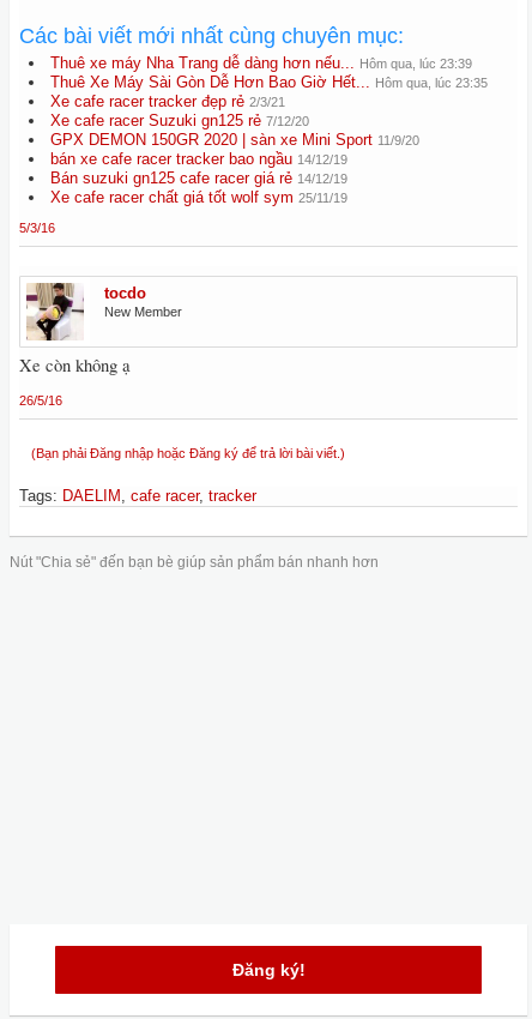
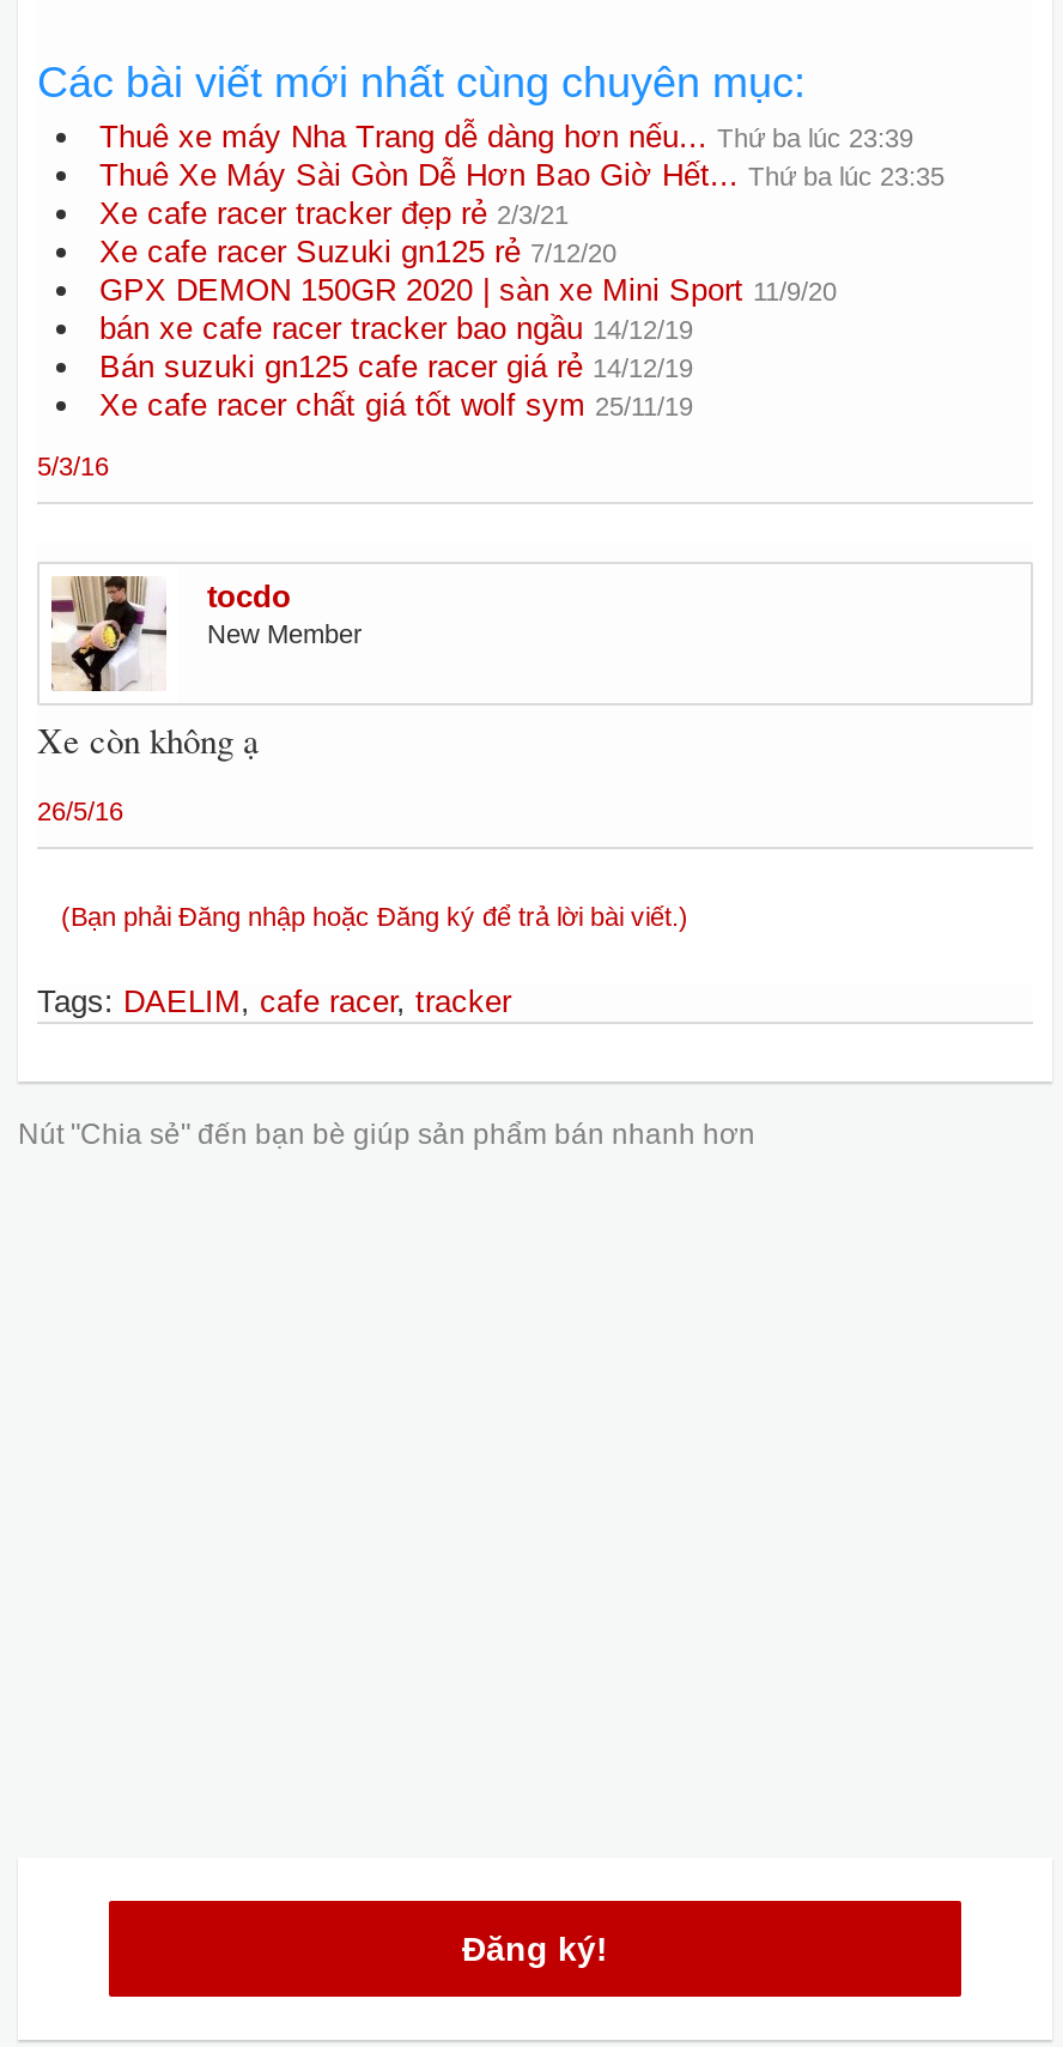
- Thuê xe máy Nha Trang dễ dàng hơn nếu... Hôm qua, lúc 23:39
+ Thuê xe máy Nha Trang dễ dàng hơn nếu... Thứ ba lúc 23:39

- Thuê Xe Máy Sài Gòn Dễ Hơn Bao Giờ Hết... Hôm qua, lúc 23:35
+ Thuê Xe Máy Sài Gòn Dễ Hơn Bao Giờ Hết... Thứ ba lúc 23:35
